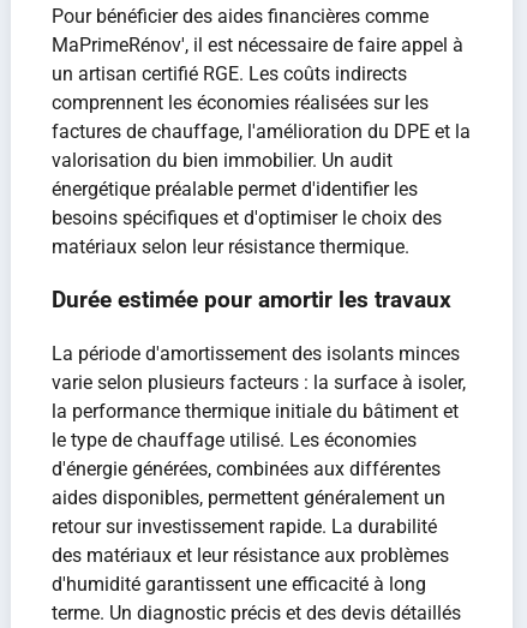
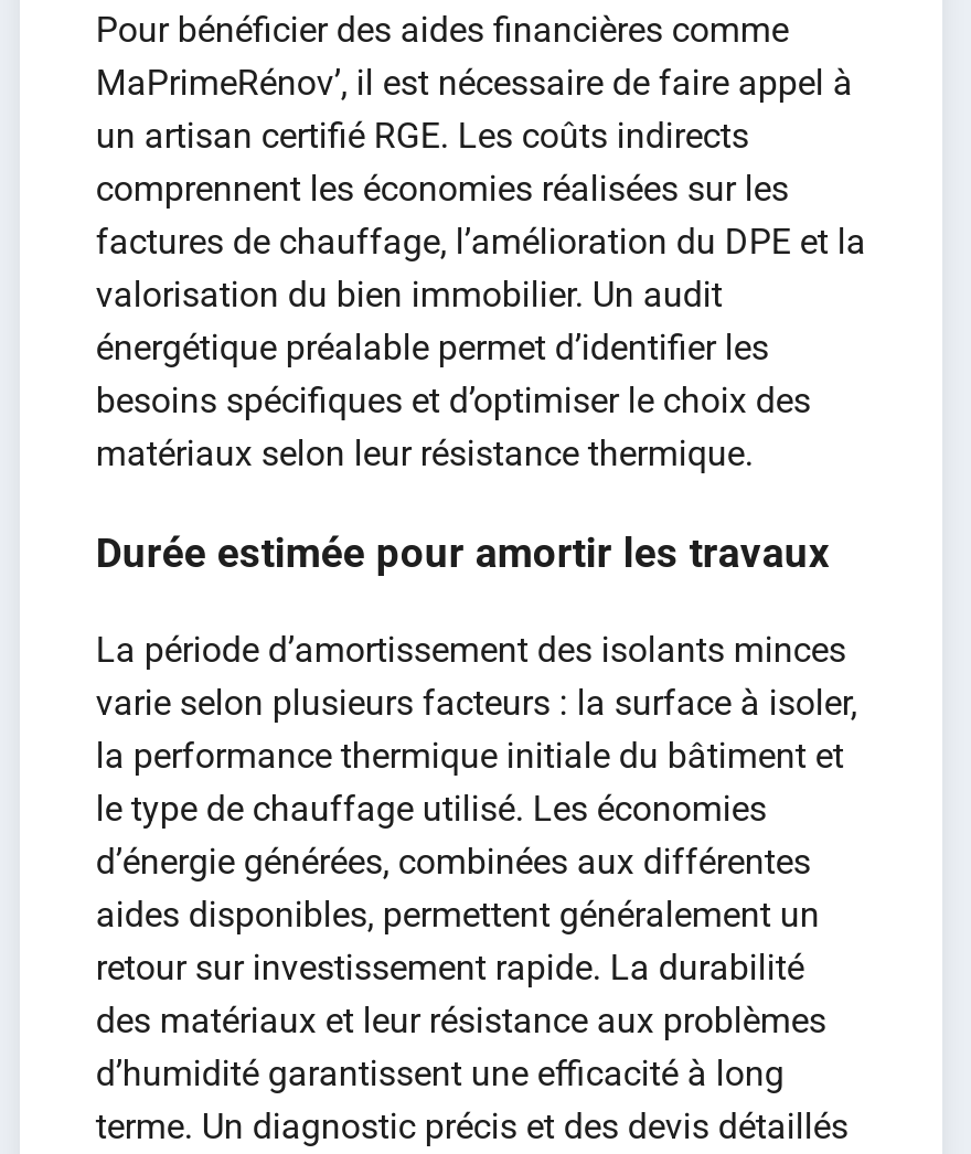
- MaPrimeRénov', il est nécessaire de faire appel à
+ MaPrimeRénov’, il est nécessaire de faire appel à

- factures de chauffage, l'amélioration du DPE et la
+ factures de chauffage, l’amélioration du DPE et la

- énergétique préalable permet d'identifier les
+ énergétique préalable permet d’identifier les

- besoins spécifiques et d'optimiser le choix des
+ besoins spécifiques et d’optimiser le choix des

- La période d'amortissement des isolants minces
+ La période d’amortissement des isolants minces

- d'énergie générées, combinées aux différentes
+ d’énergie générées, combinées aux différentes

- d'humidité garantissent une efficacité à long
+ d’humidité garantissent une efficacité à long
